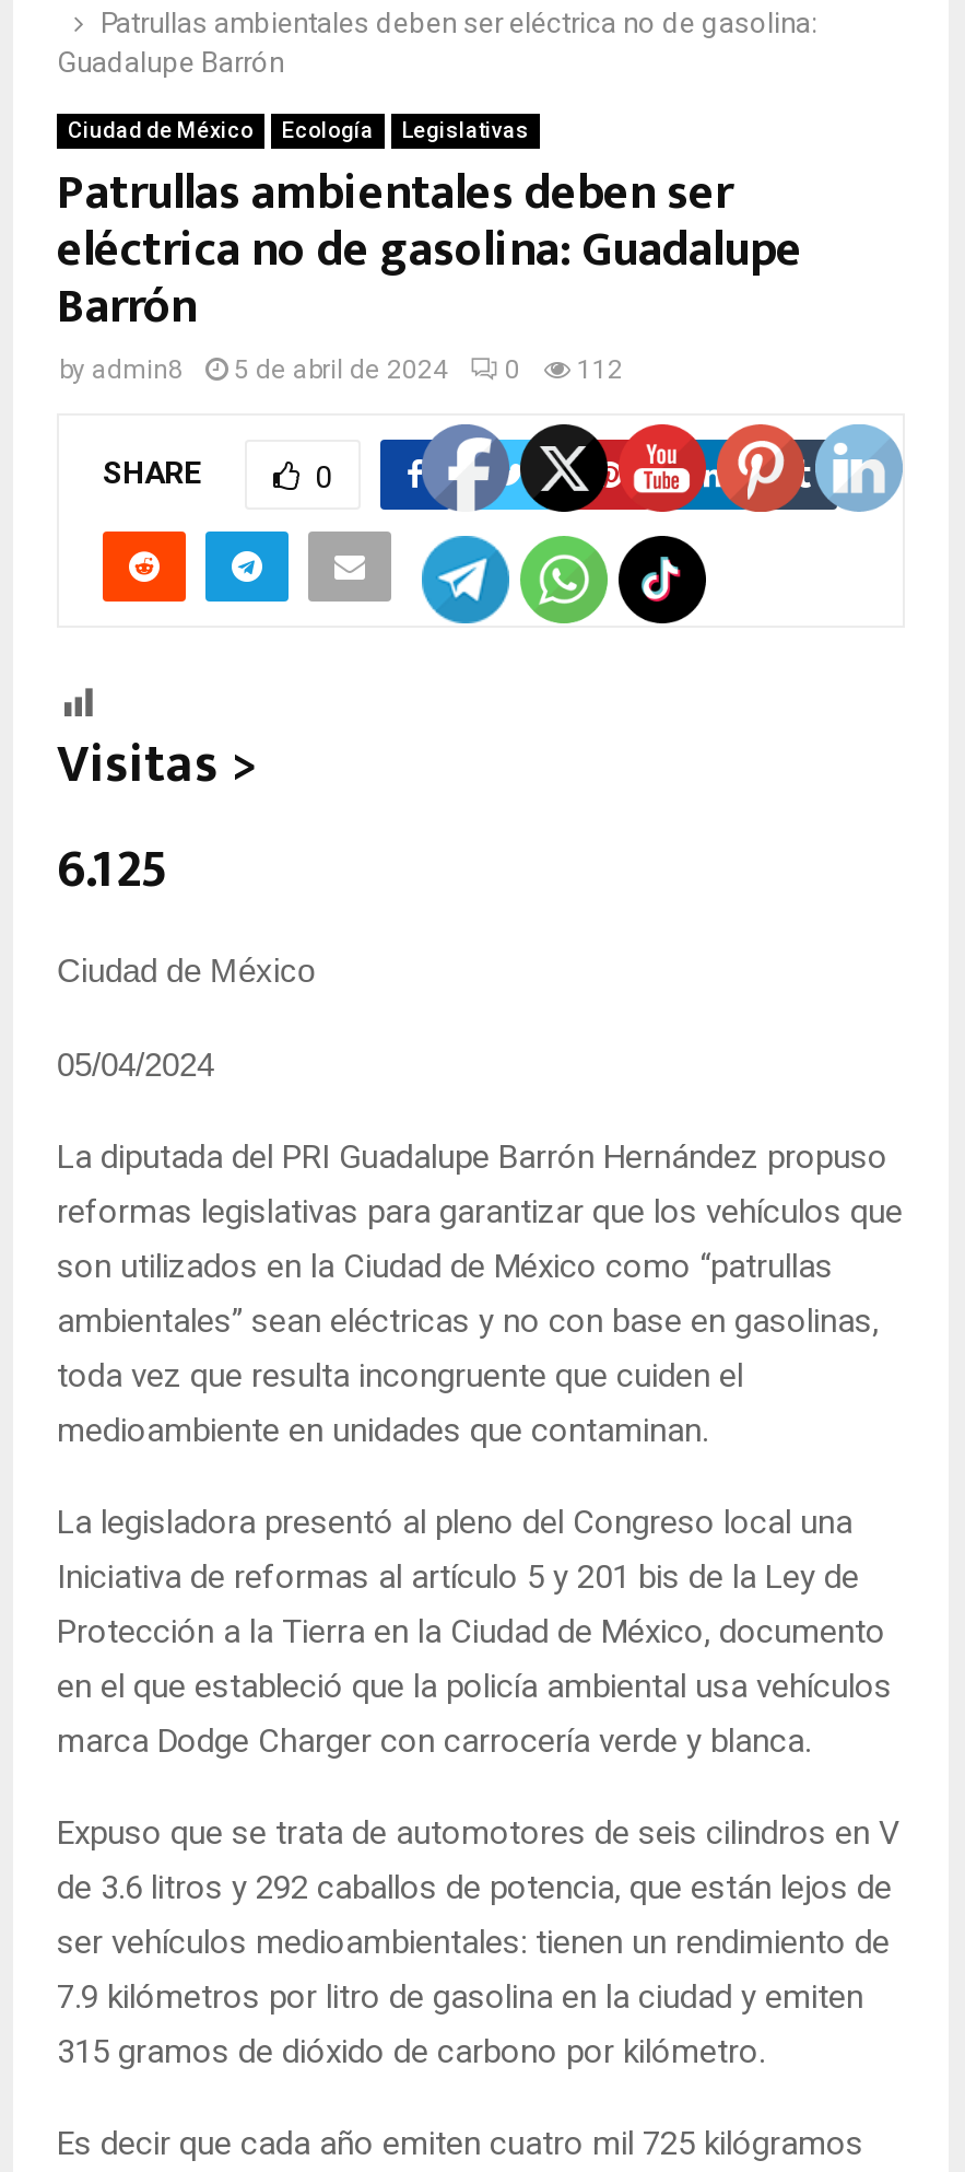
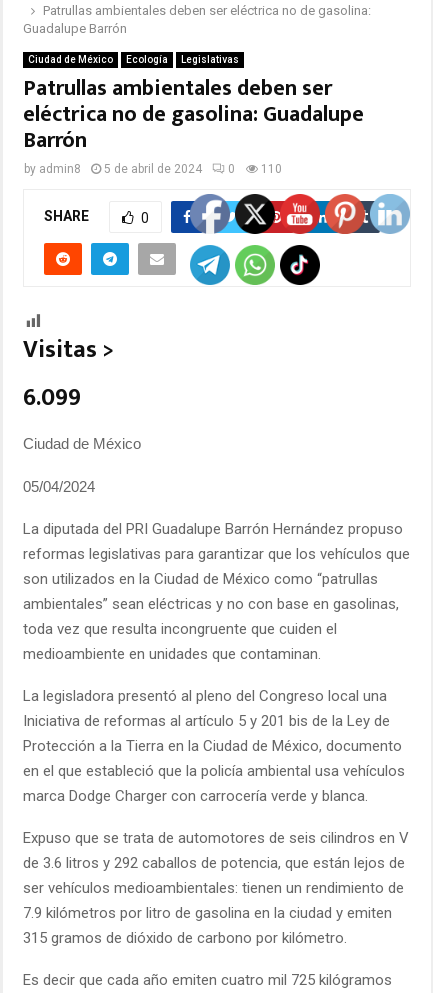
- by admin8 5 de abril de 2024 0 112
+ by admin8 5 de abril de 2024 0 110

- 6.125
+ 6.099
